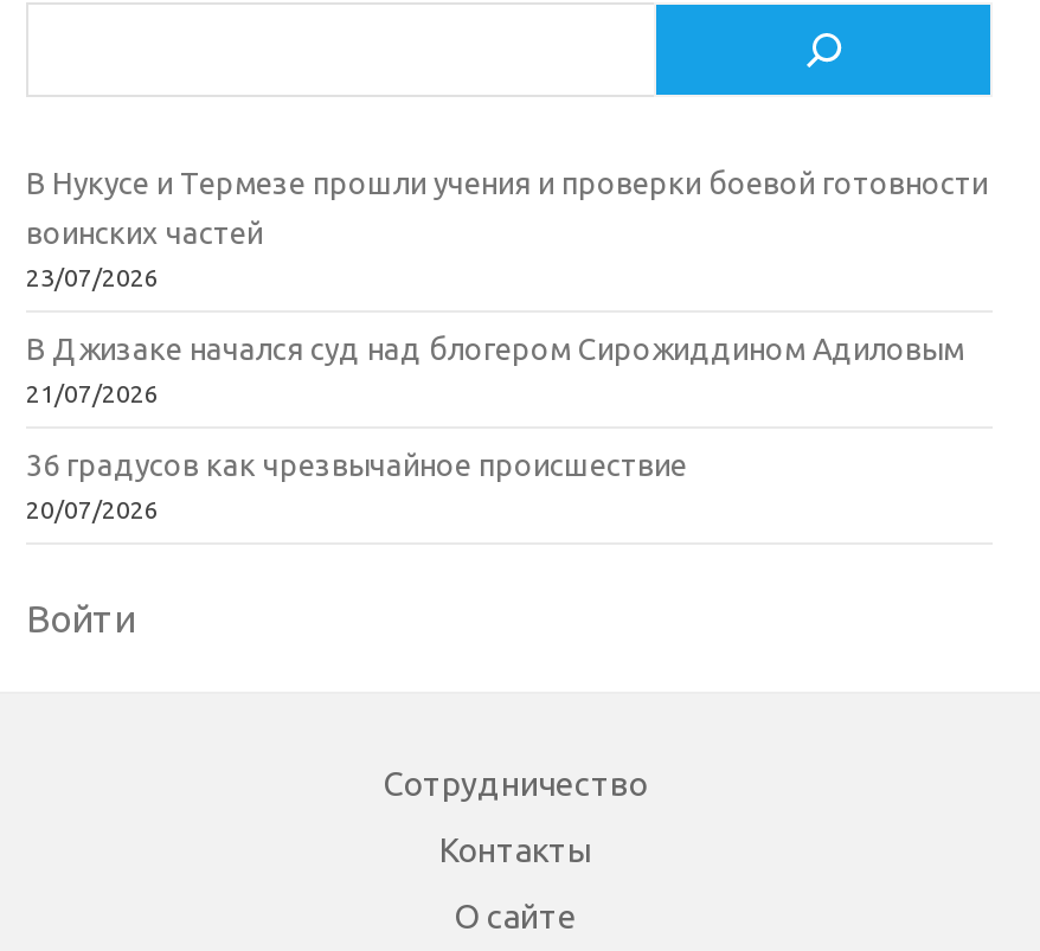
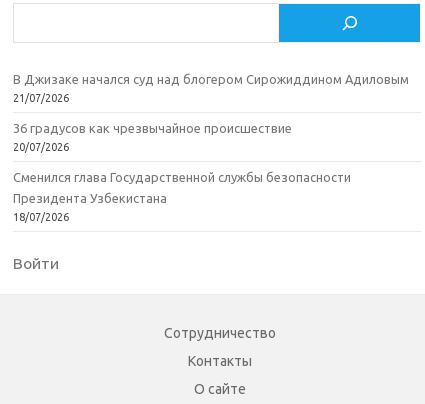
- В Нукусе и Термезе прошли учения и проверки боевой готовности
- воинских частей
- 23/07/2026

moved up: В Джизаке начался суд над блогером Сирожиддином Адиловым | 21/07/2026 | 36 градусов как чрезвычайное происшествие | 20/07/2026

+ Сменился глава Государственной службы безопасности
+ Президента Узбекистана
+ 18/07/2026
